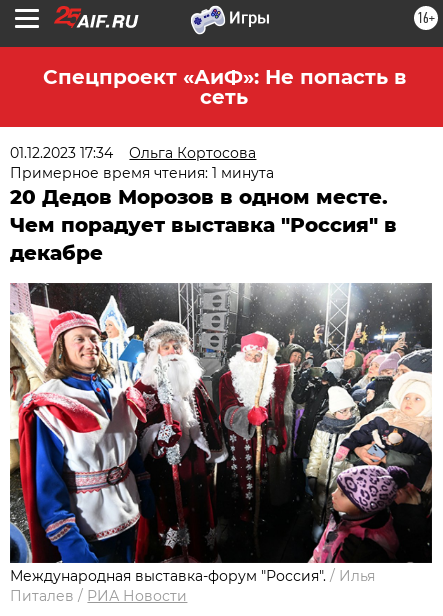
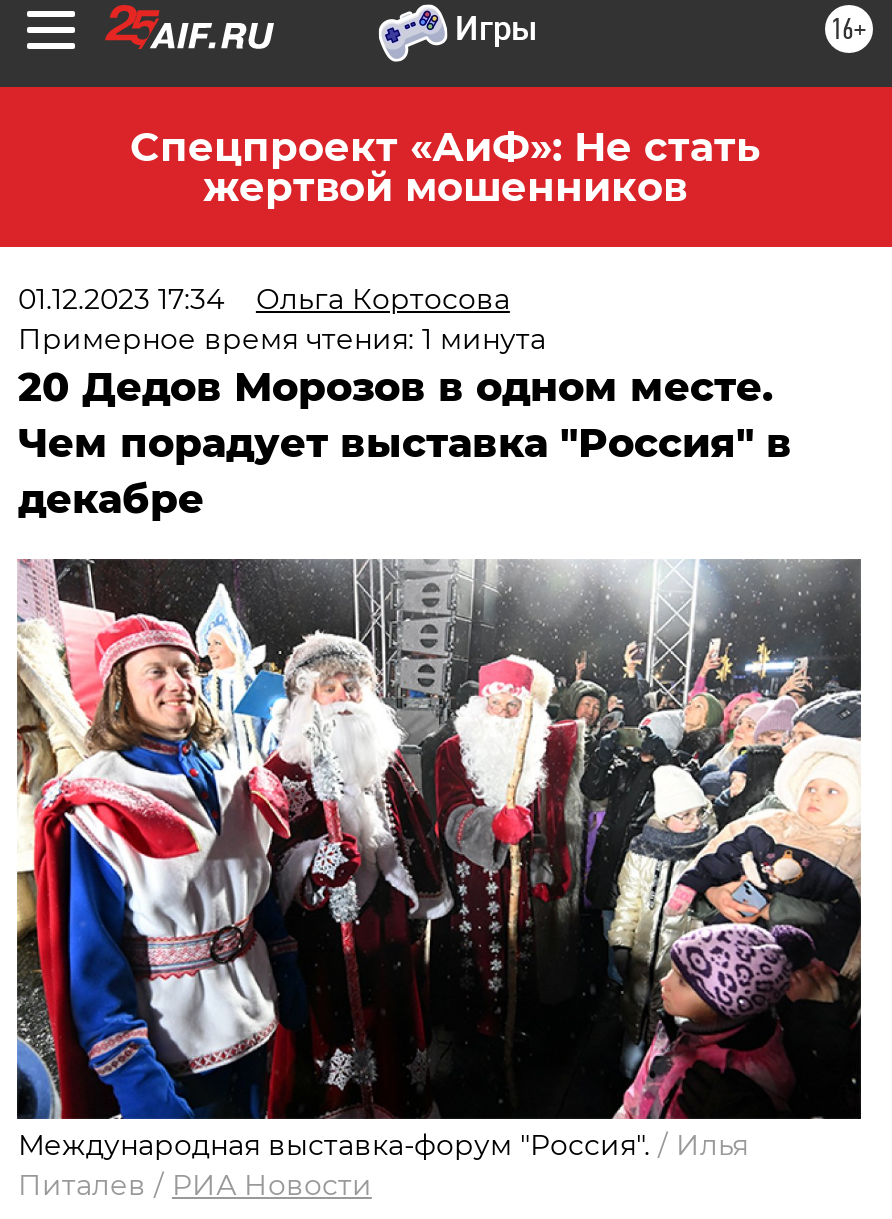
- Спецпроект «АиФ»: Не попасть в
- сеть
+ Спецпроект «АиФ»: Не стать
+ жертвой мошенников
